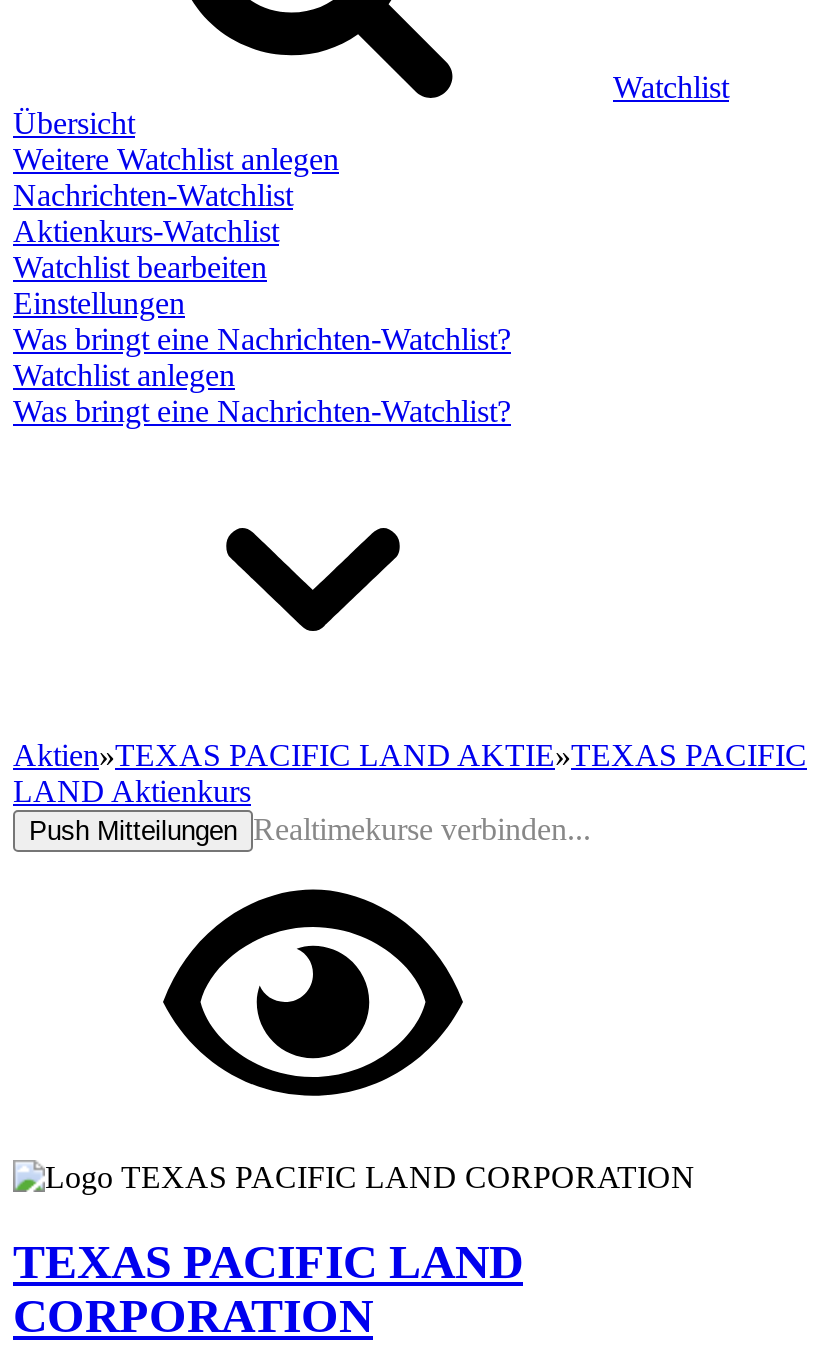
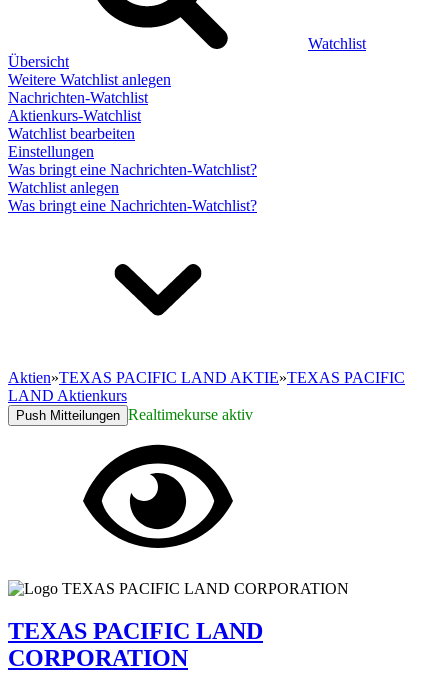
- Push Mitteilungen Realtimekurse verbinden...
+ Push Mitteilungen Realtimekurse aktiv
